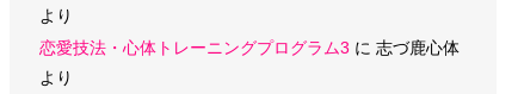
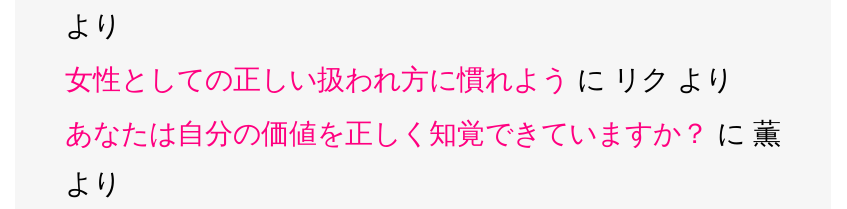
- 恋愛技法・心体トレーニングプログラム3に志づ鹿心体
+ 女性としての正しい扱われ方に慣れようにリクより
+ あなたは自分の価値を正しく知覚できていますか？に薫
